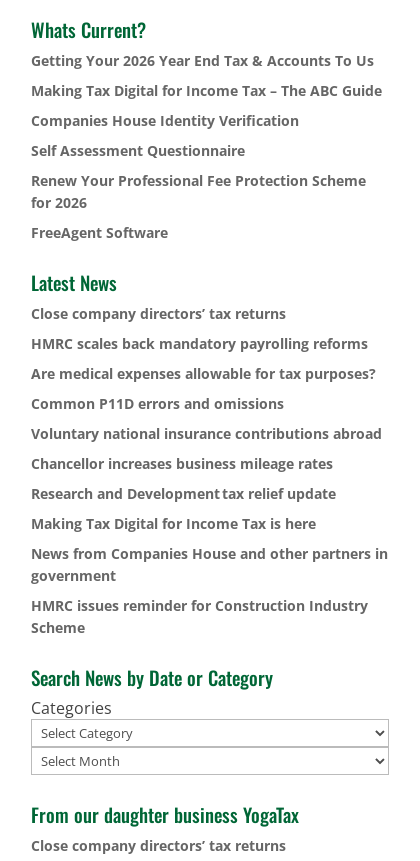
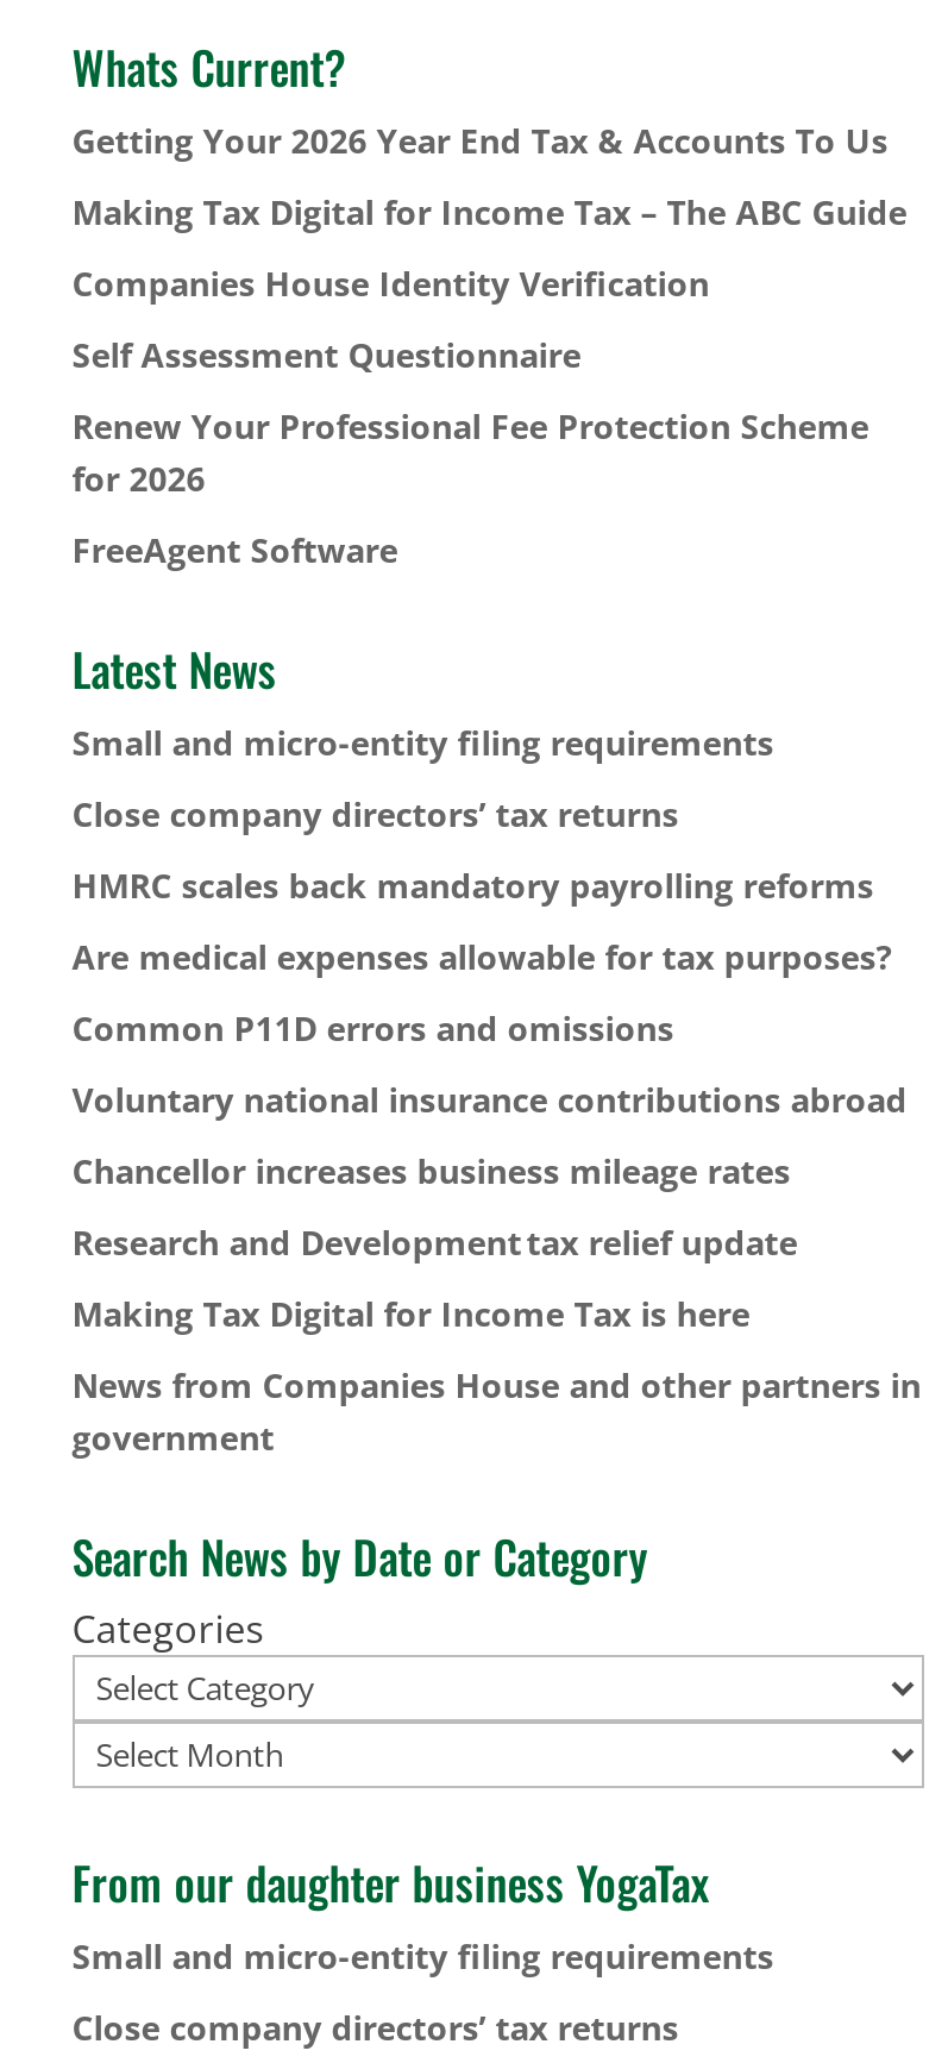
+ Small and micro-entity filing requirements

moved down: Close company directors’ tax returns | HMRC scales back mandatory payrolling reforms | Are medical expenses allowable for tax purposes? | ... | News from Companies House and other partners in | government

- HMRC issues reminder for Construction Industry
- Scheme

moved up: Search News by Date or Category | Categories | From our daughter business YogaTax

+ Small and micro-entity filing requirements
